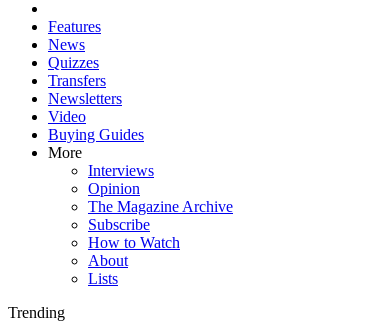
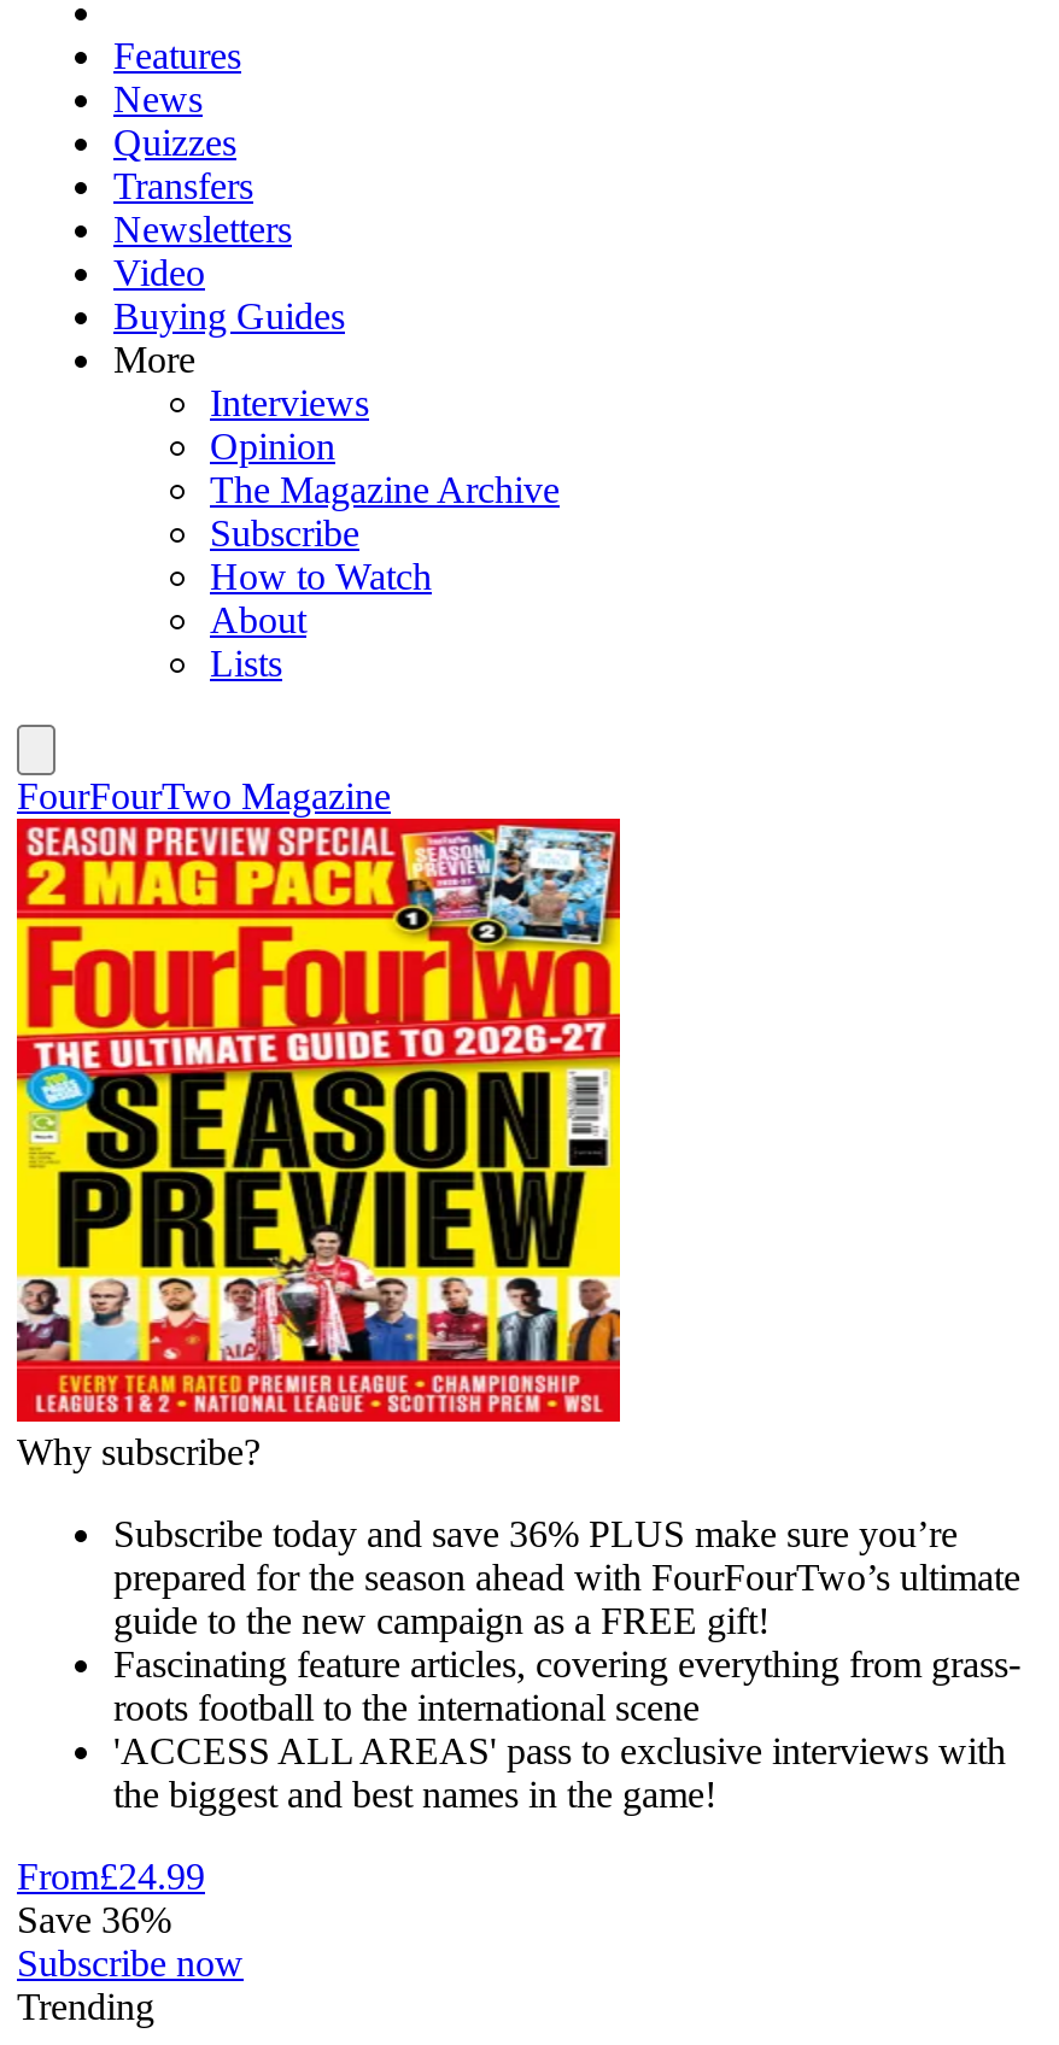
+ [image]
+ Why subscribe?
+ Subscribe today and save 36% PLUS make sure you’re
+ prepared for the season ahead with FourFourTwo’s ultimate
+ guide to the new campaign as a FREE gift!
+ Fascinating feature articles, covering everything from grass-
+ roots football to the international scene
+ 'ACCESS ALL AREAS' pass to exclusive interviews with
+ the biggest and best names in the game!
+ From£24.99
+ Save 36%
+ Subscribe now

+ FourFourTwo Magazine
